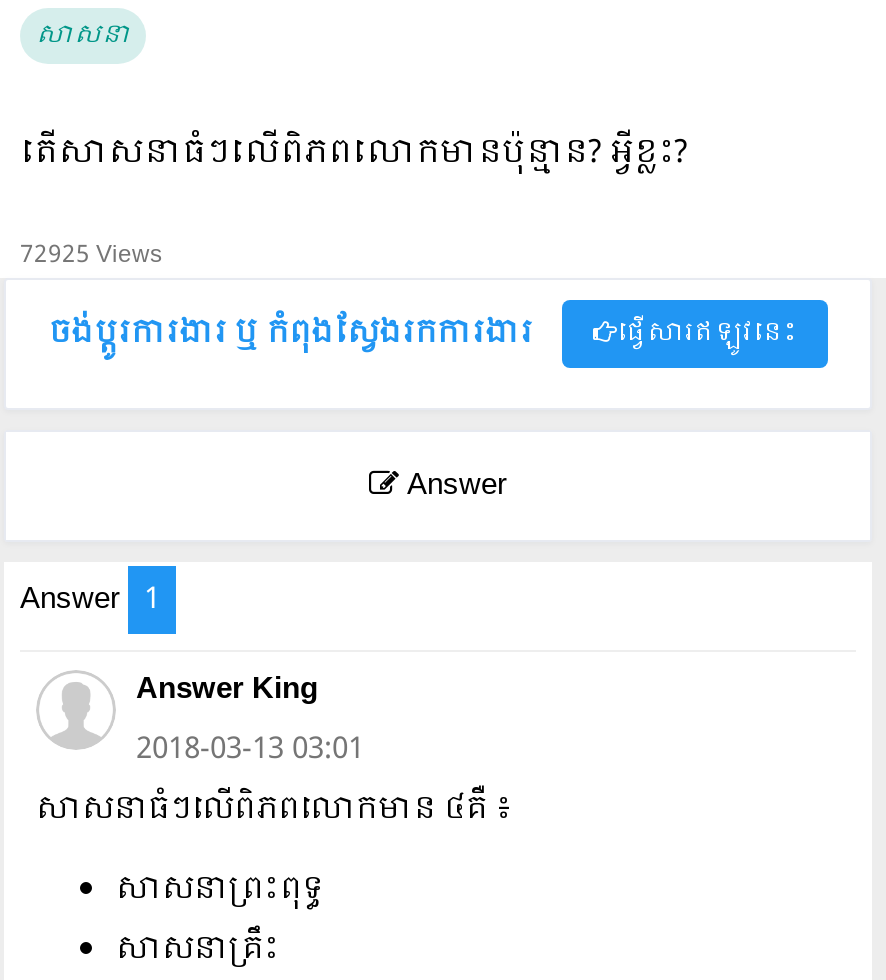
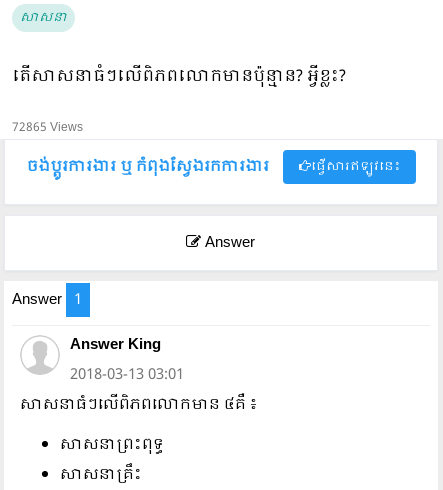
- 72925 Views
+ 72865 Views
